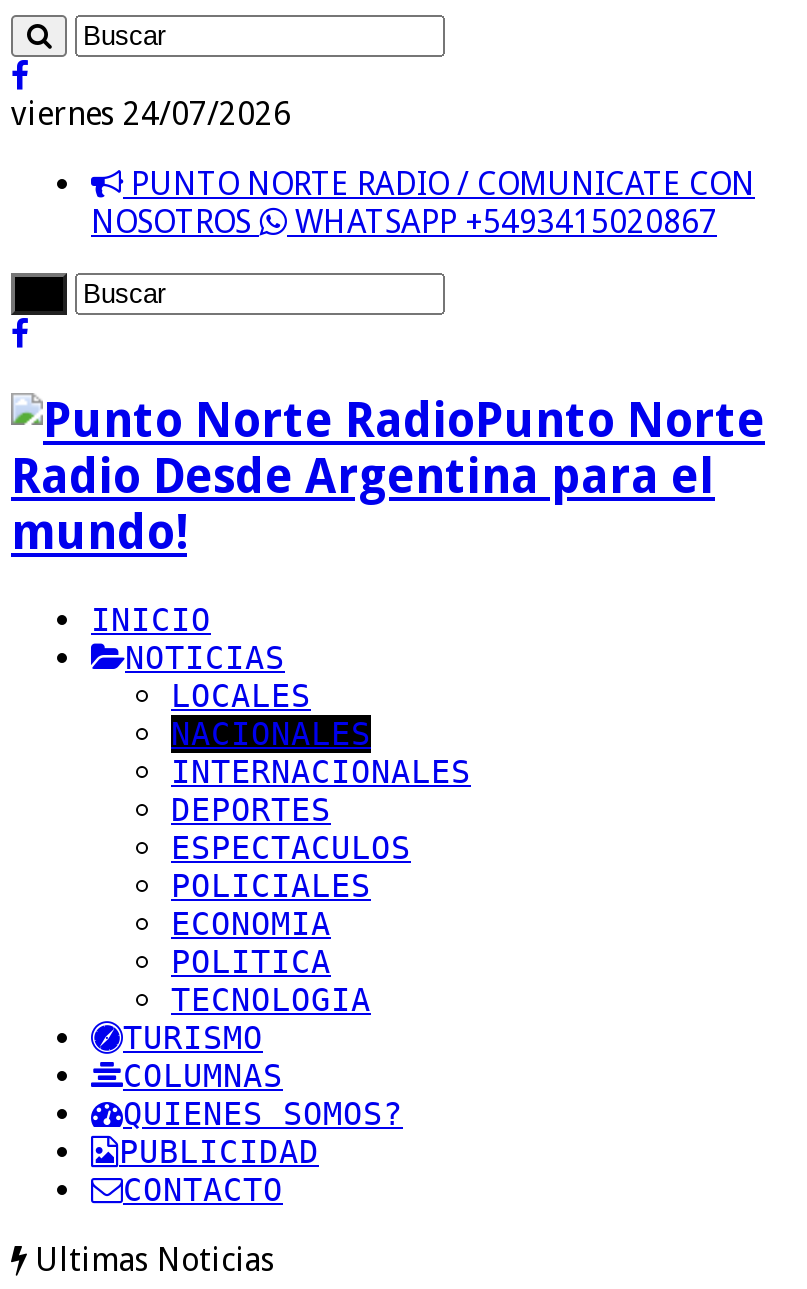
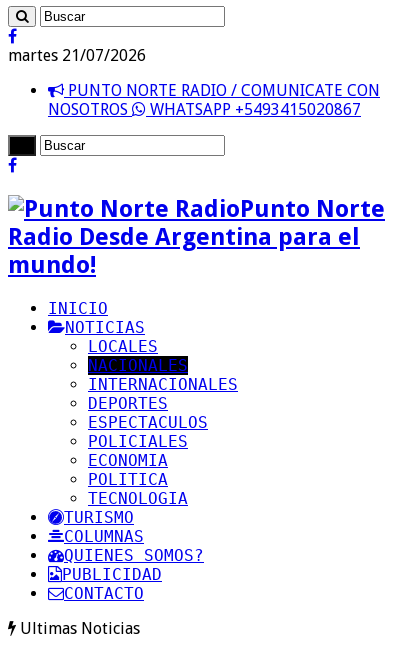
- viernes 24/07/2026
+ martes 21/07/2026
